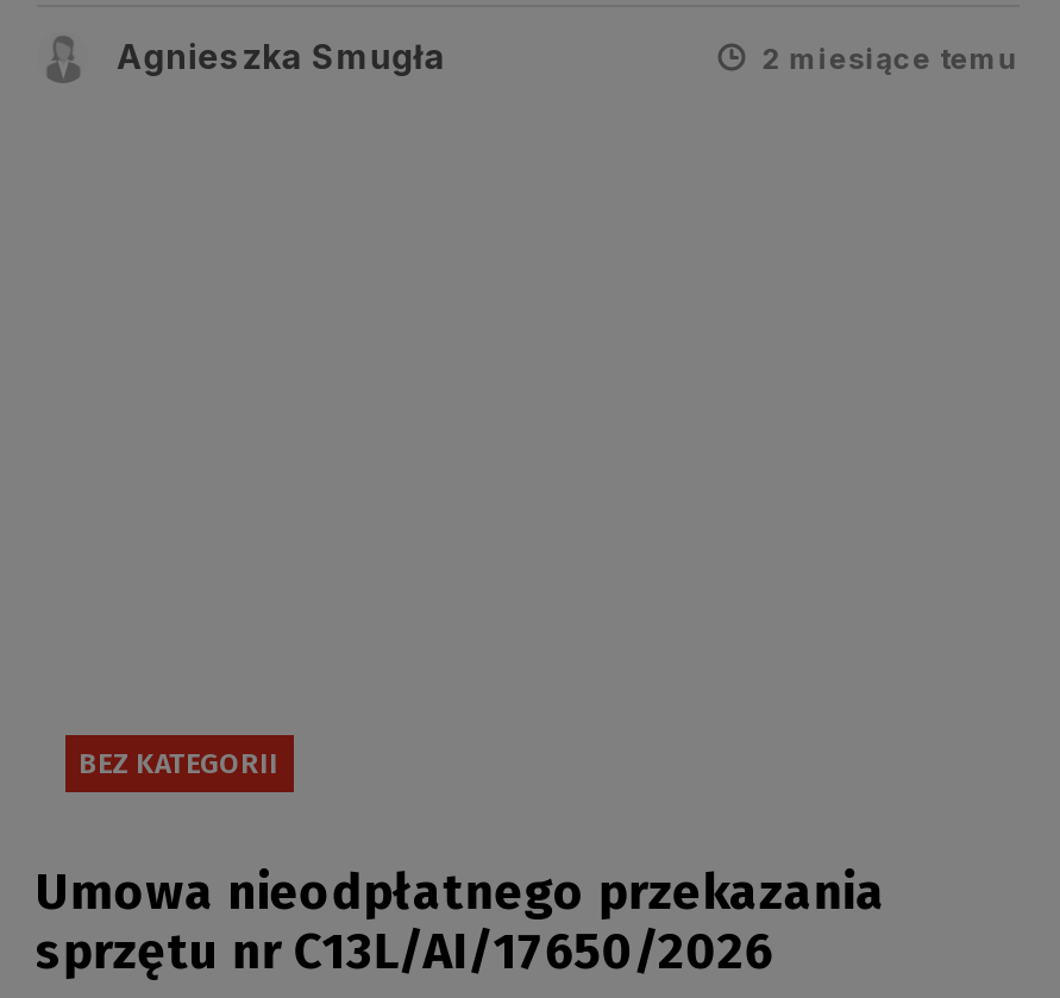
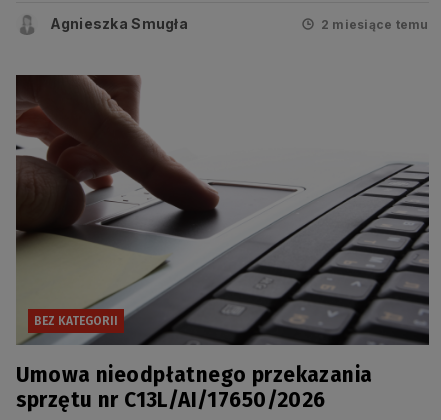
+ [image]
